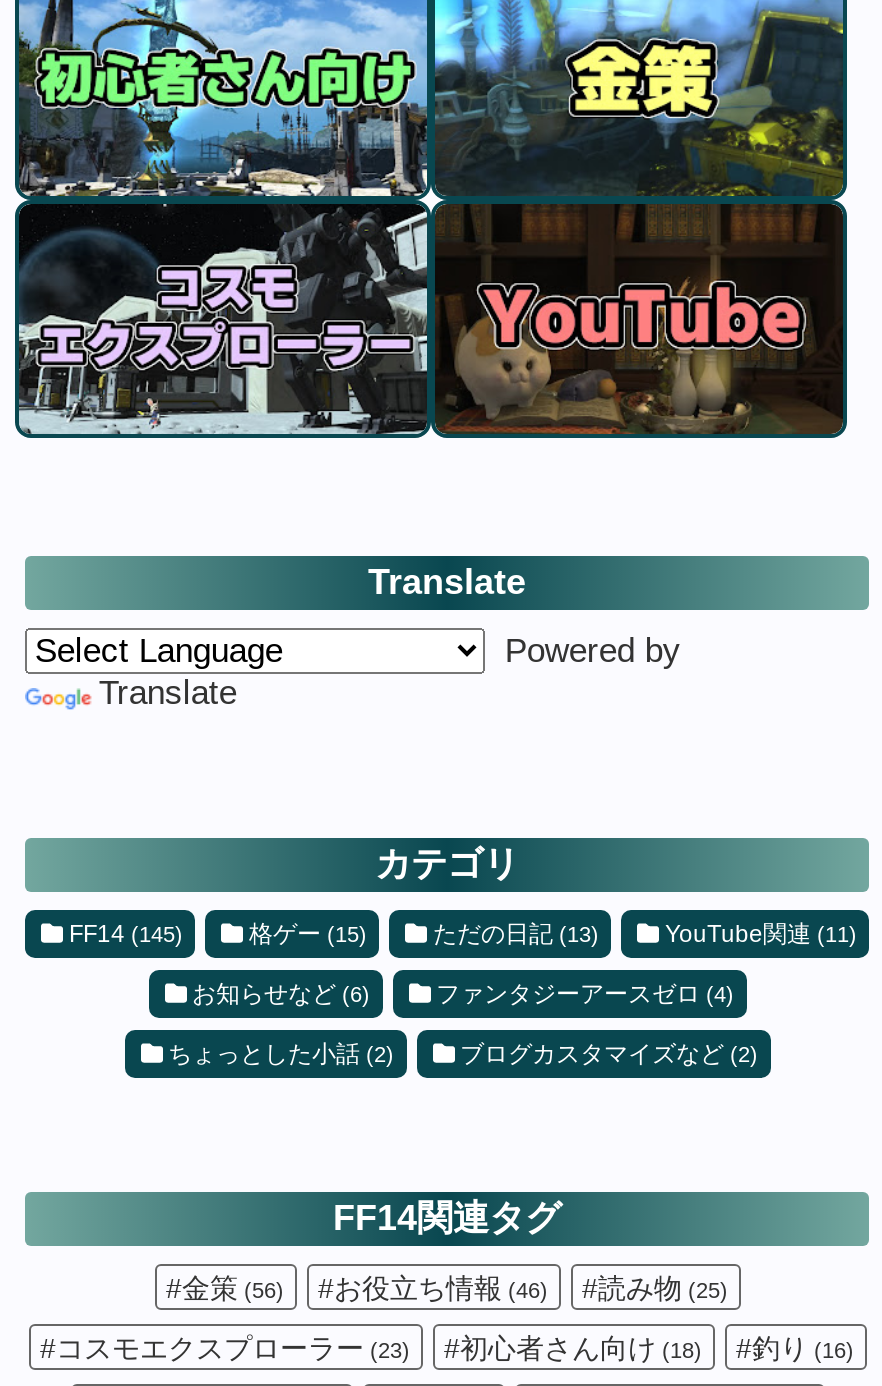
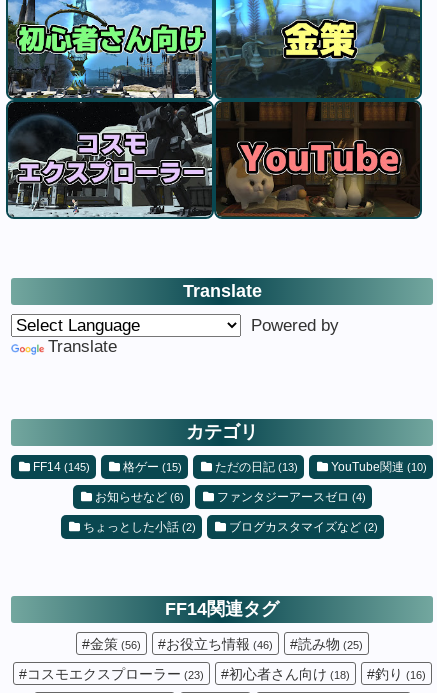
- YouTube関連 (11)
+ YouTube関連 (10)
